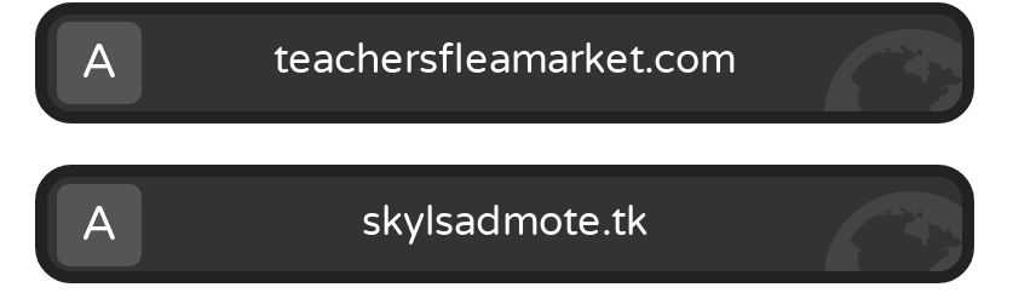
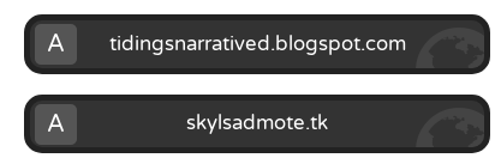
- teachersfleamarket.com
+ tidingsnarratived.blogspot.com
